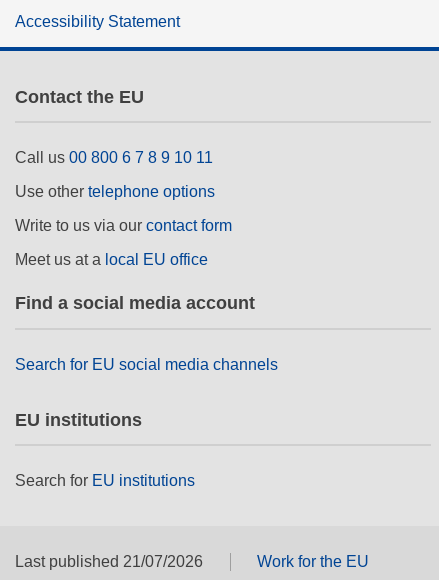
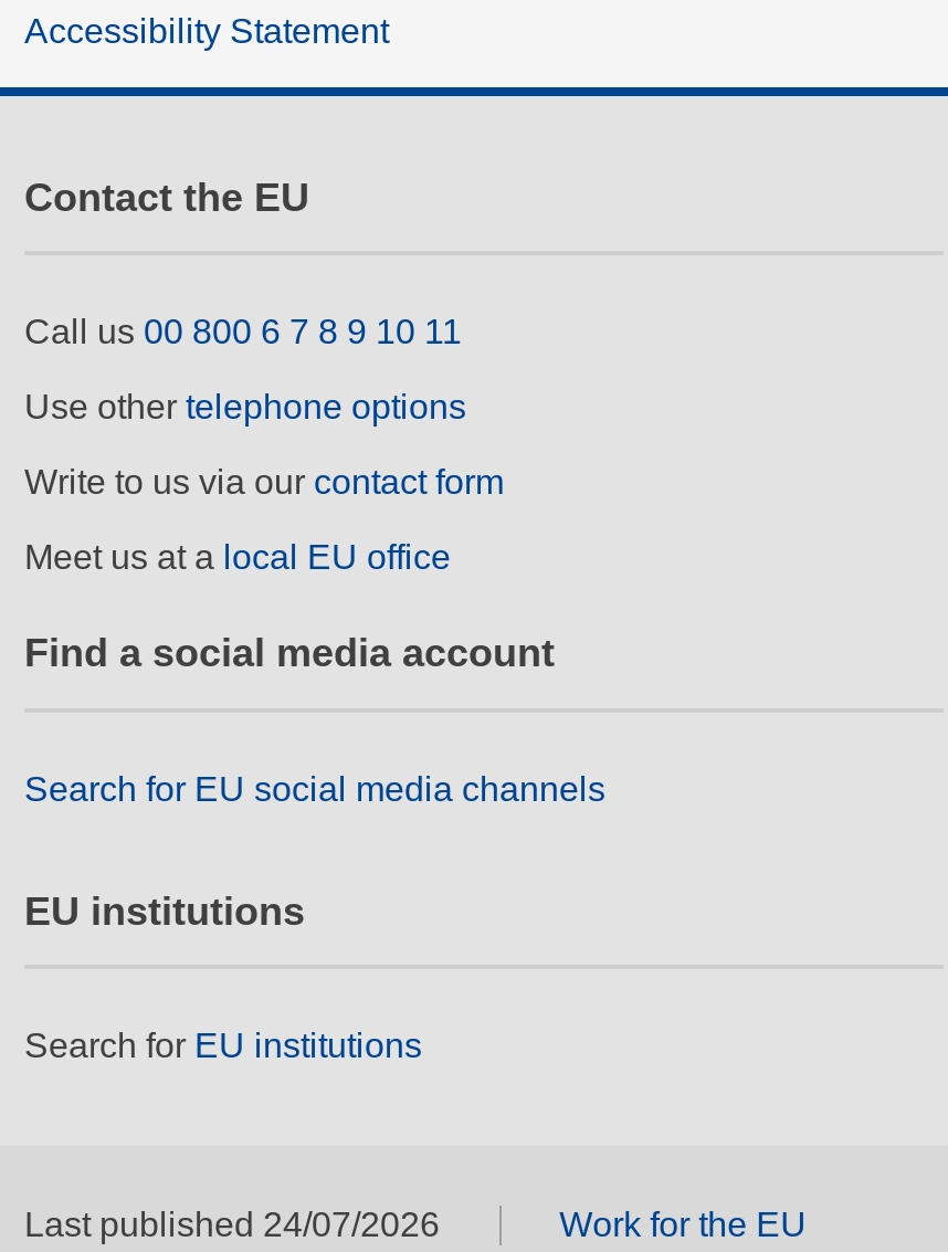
- Last published 21/07/2026
+ Last published 24/07/2026
